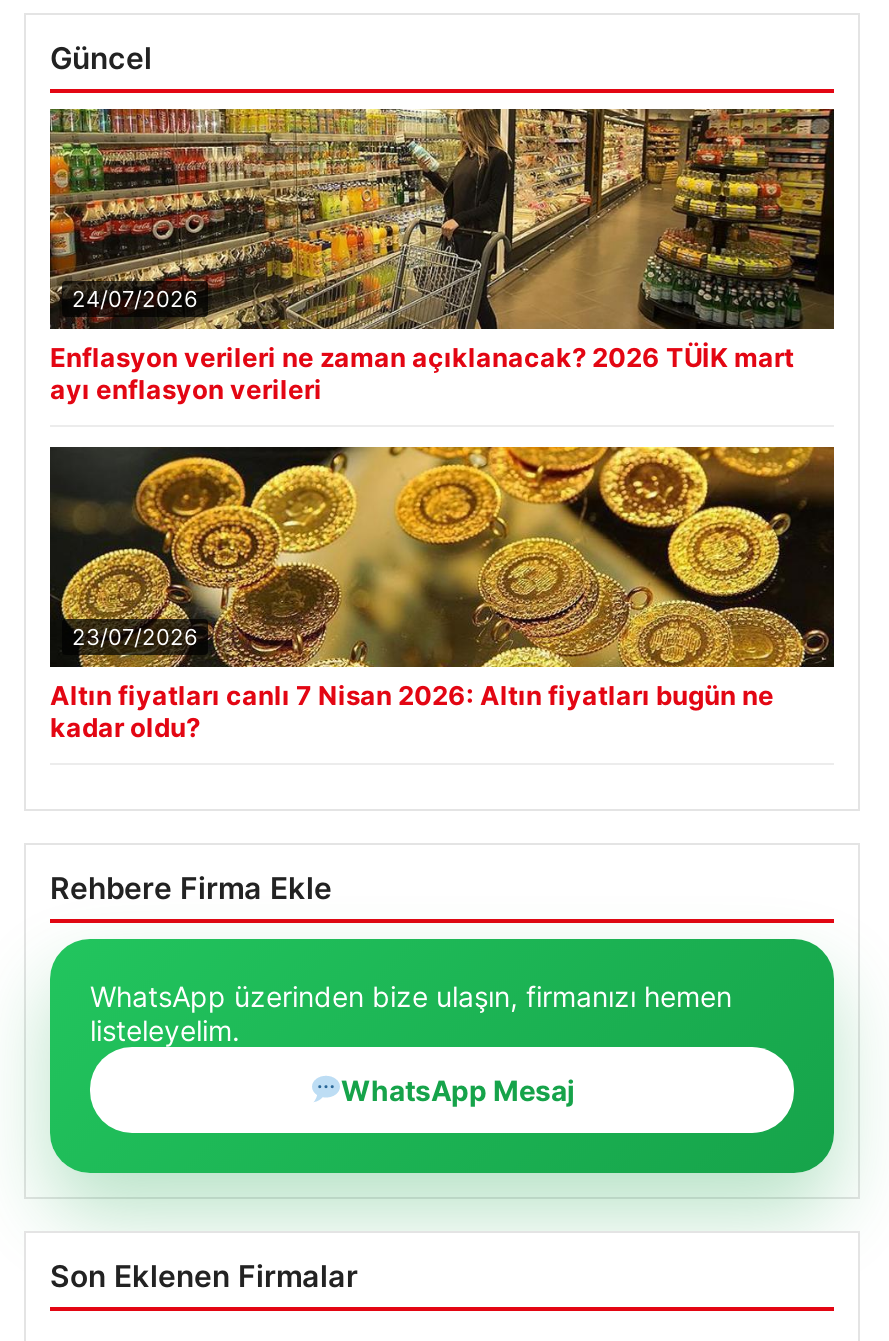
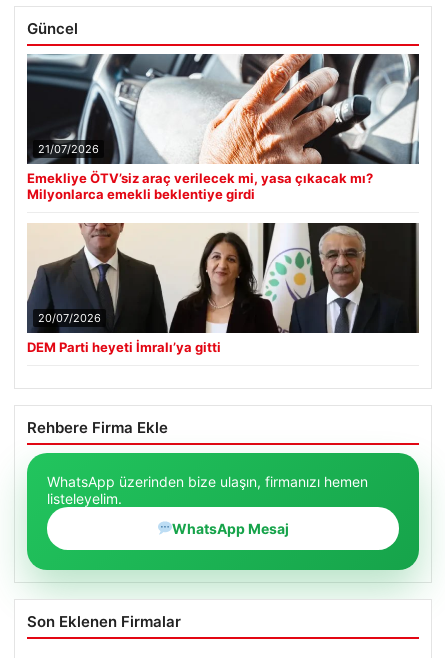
- [image]
- 24/07/2026
+ [image]
+ 21/07/2026

- Enflasyon verileri ne zaman açıklanacak? 2026 TÜİK mart
- ayı enflasyon verileri
+ Emekliye ÖTV’siz araç verilecek mi, yasa çıkacak mı?
+ Milyonlarca emekli beklentiye girdi

- [image]
- 23/07/2026
+ [image]
+ 20/07/2026

- Altın fiyatları canlı 7 Nisan 2026: Altın fiyatları bugün ne
- kadar oldu?
+ DEM Parti heyeti İmralı’ya gitti
